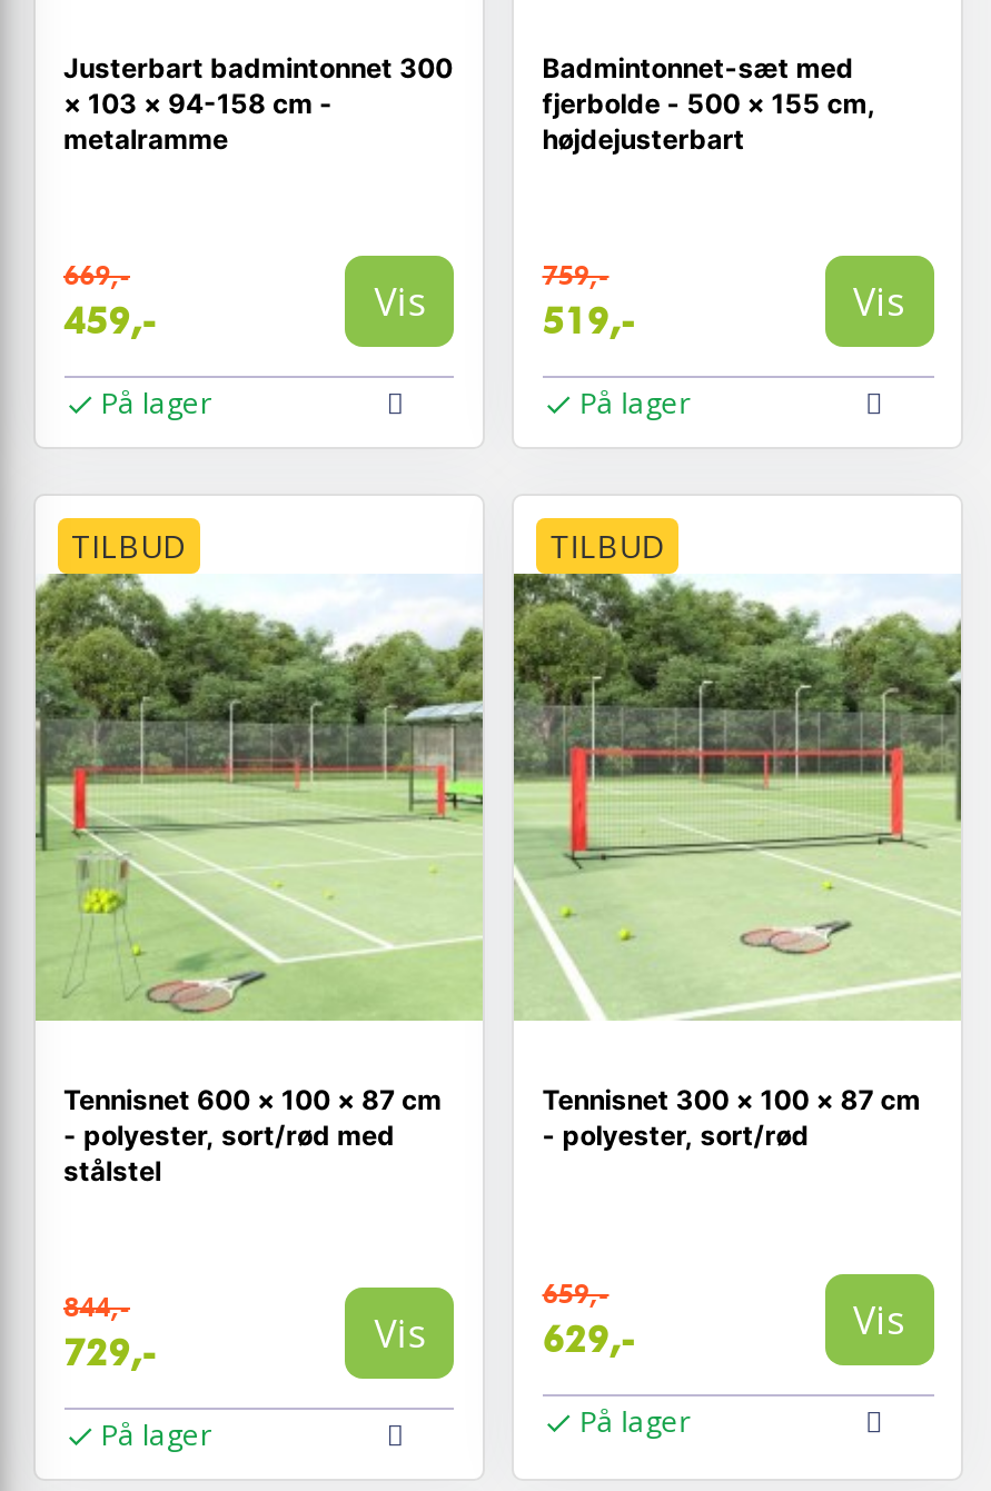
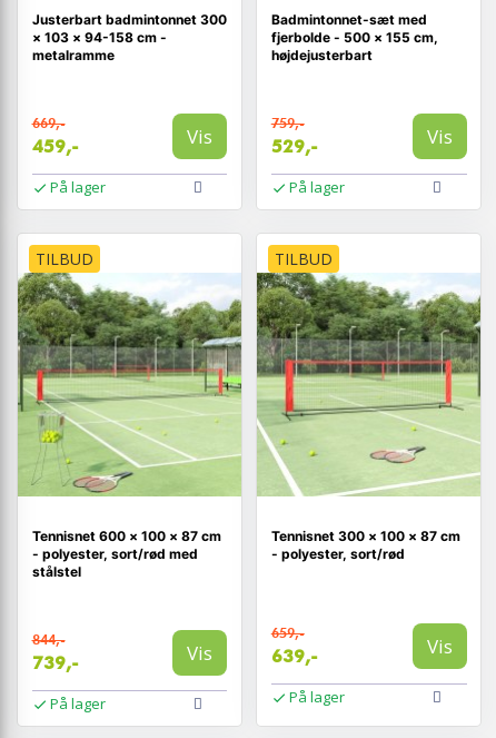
- 519,-
+ 529,-

- 629,-
+ 639,-

- 729,-
+ 739,-
